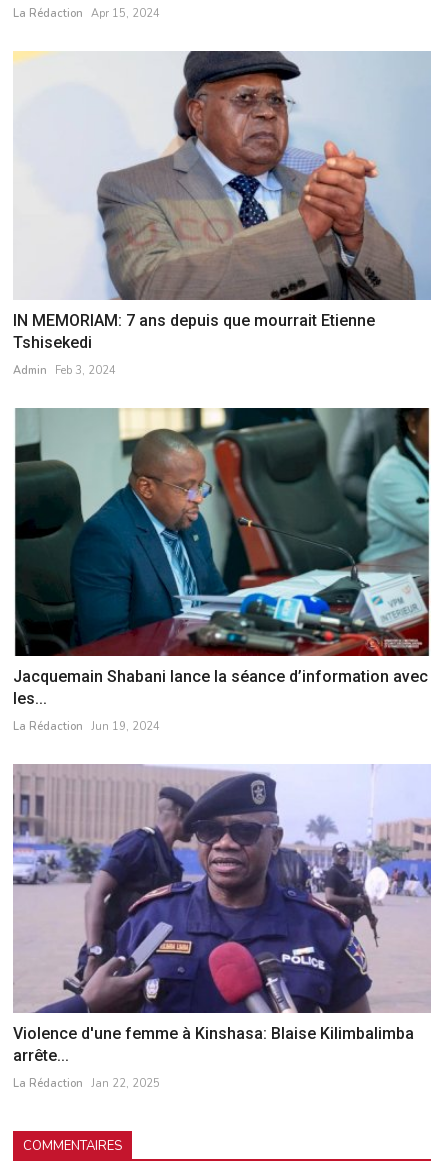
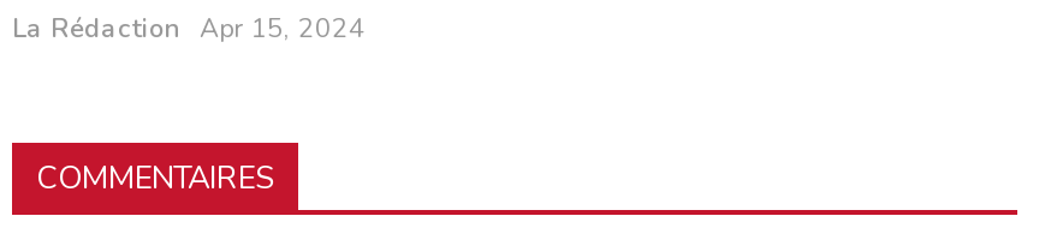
- [image]
- IN MEMORIAM: 7 ans depuis que mourrait Etienne
- Tshisekedi
- Admin Feb 3, 2024

- [image]
- Jacquemain Shabani lance la séance d’information avec
- les...
- La Rédaction Jun 19, 2024

- [image]
- Violence d'une femme à Kinshasa: Blaise Kilimbalimba
- arrête...
- La Rédaction Jan 22, 2025
